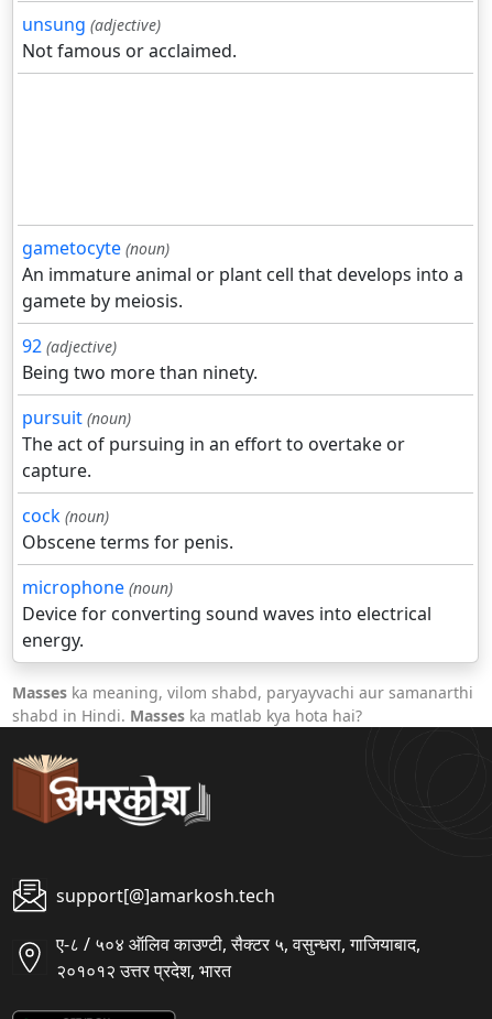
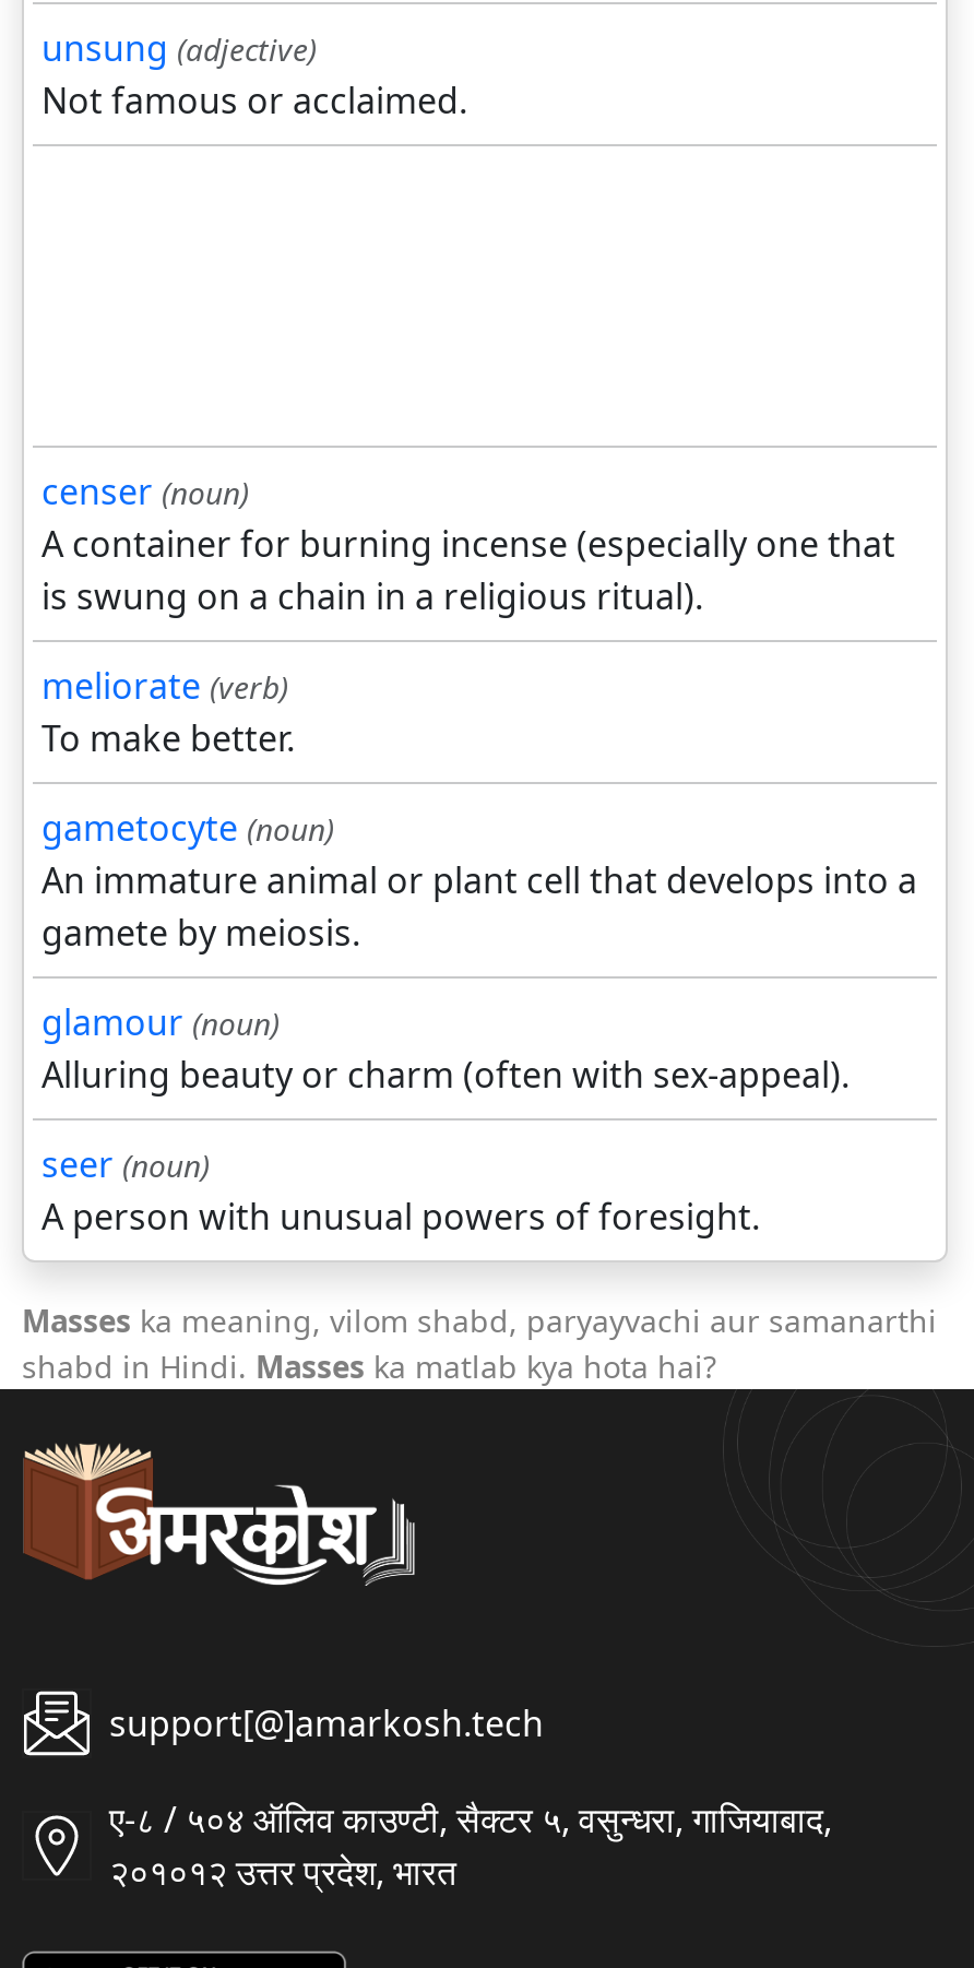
+ censer (noun)
+ A container for burning incense (especially one that
+ is swung on a chain in a religious ritual).
+ meliorate (verb)
+ To make better.

moved down: gametocyte (noun) | An immature animal or plant cell that develops into a | gamete by meiosis.

- 92 (adjective)
- Being two more than ninety.
- pursuit (noun)
- The act of pursuing in an effort to overtake or
- capture.
- cock (noun)
- Obscene terms for penis.
- microphone (noun)
- Device for converting sound waves into electrical
- energy.
+ glamour (noun)
+ Alluring beauty or charm (often with sex-appeal).
+ seer (noun)
+ A person with unusual powers of foresight.
